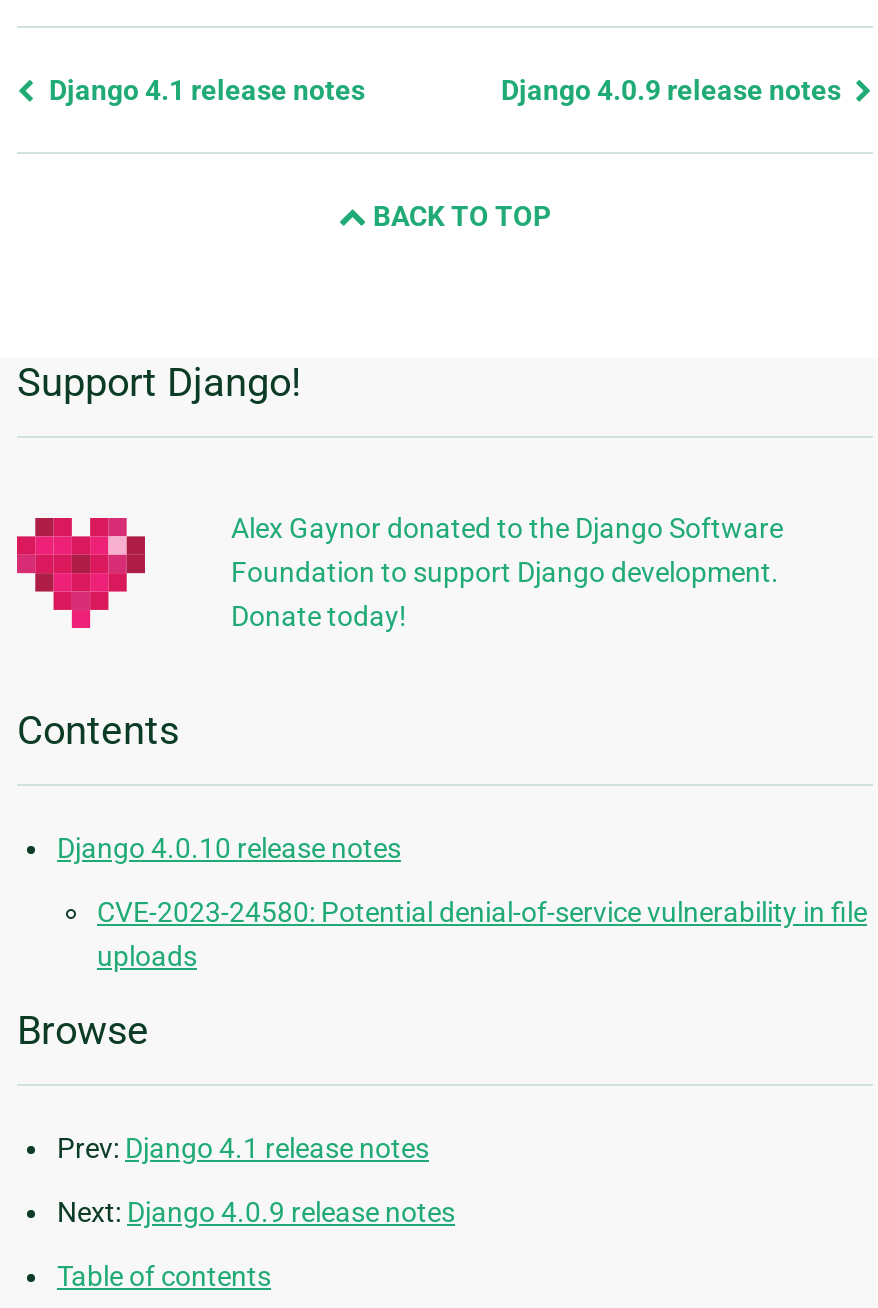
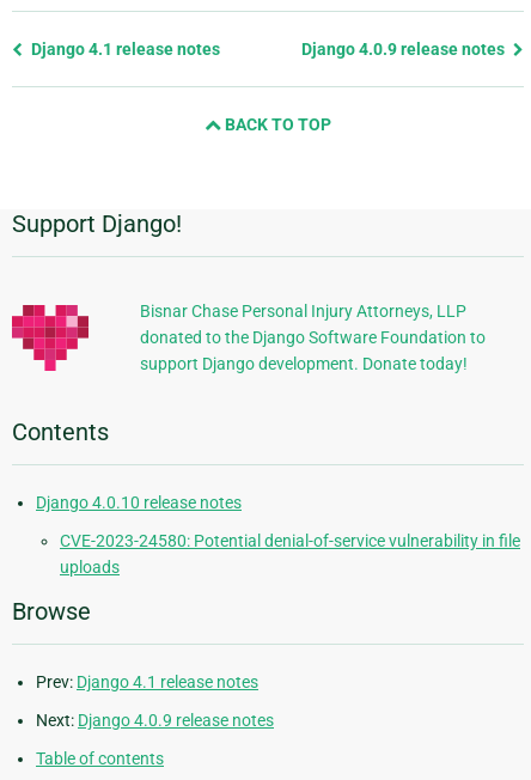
- Alex Gaynor donated to the Django Software
- Foundation to support Django development.
- Donate today!
+ Bisnar Chase Personal Injury Attorneys, LLP
+ donated to the Django Software Foundation to
+ support Django development. Donate today!
